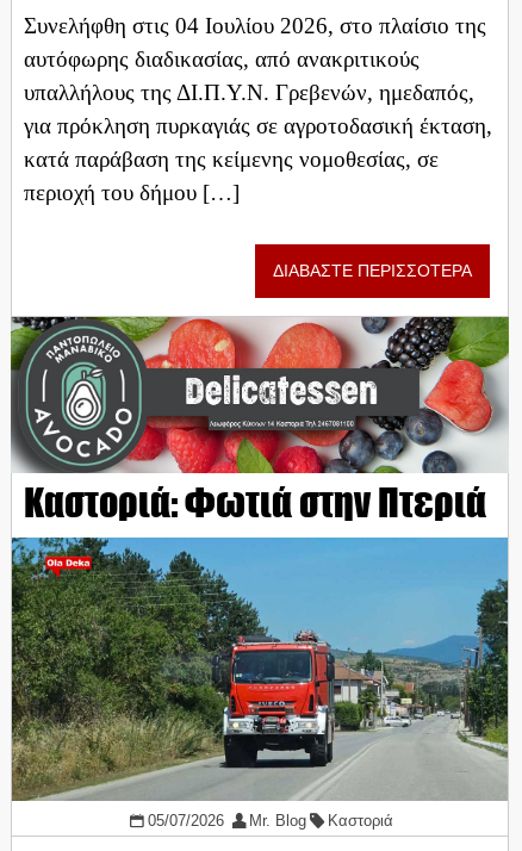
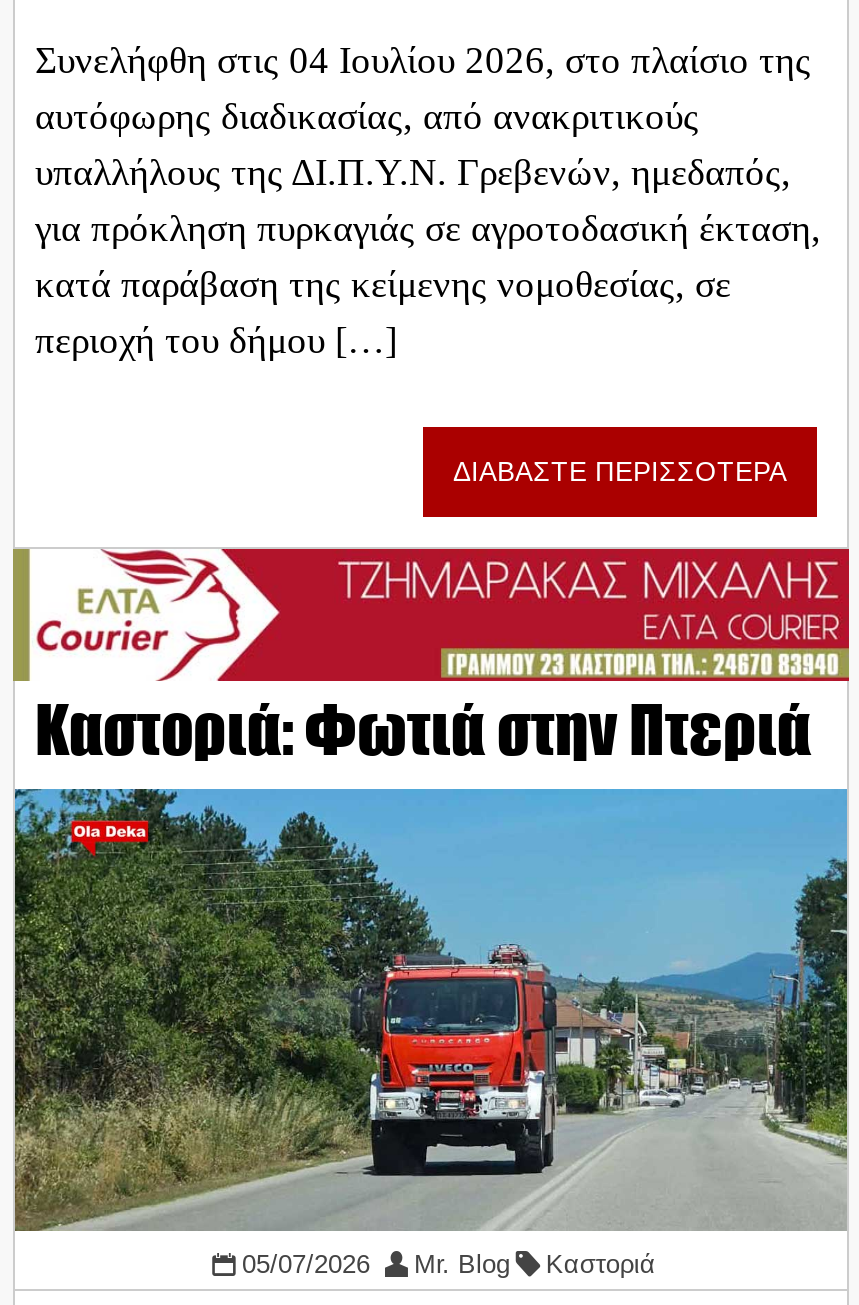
- [image]
+ [image]
